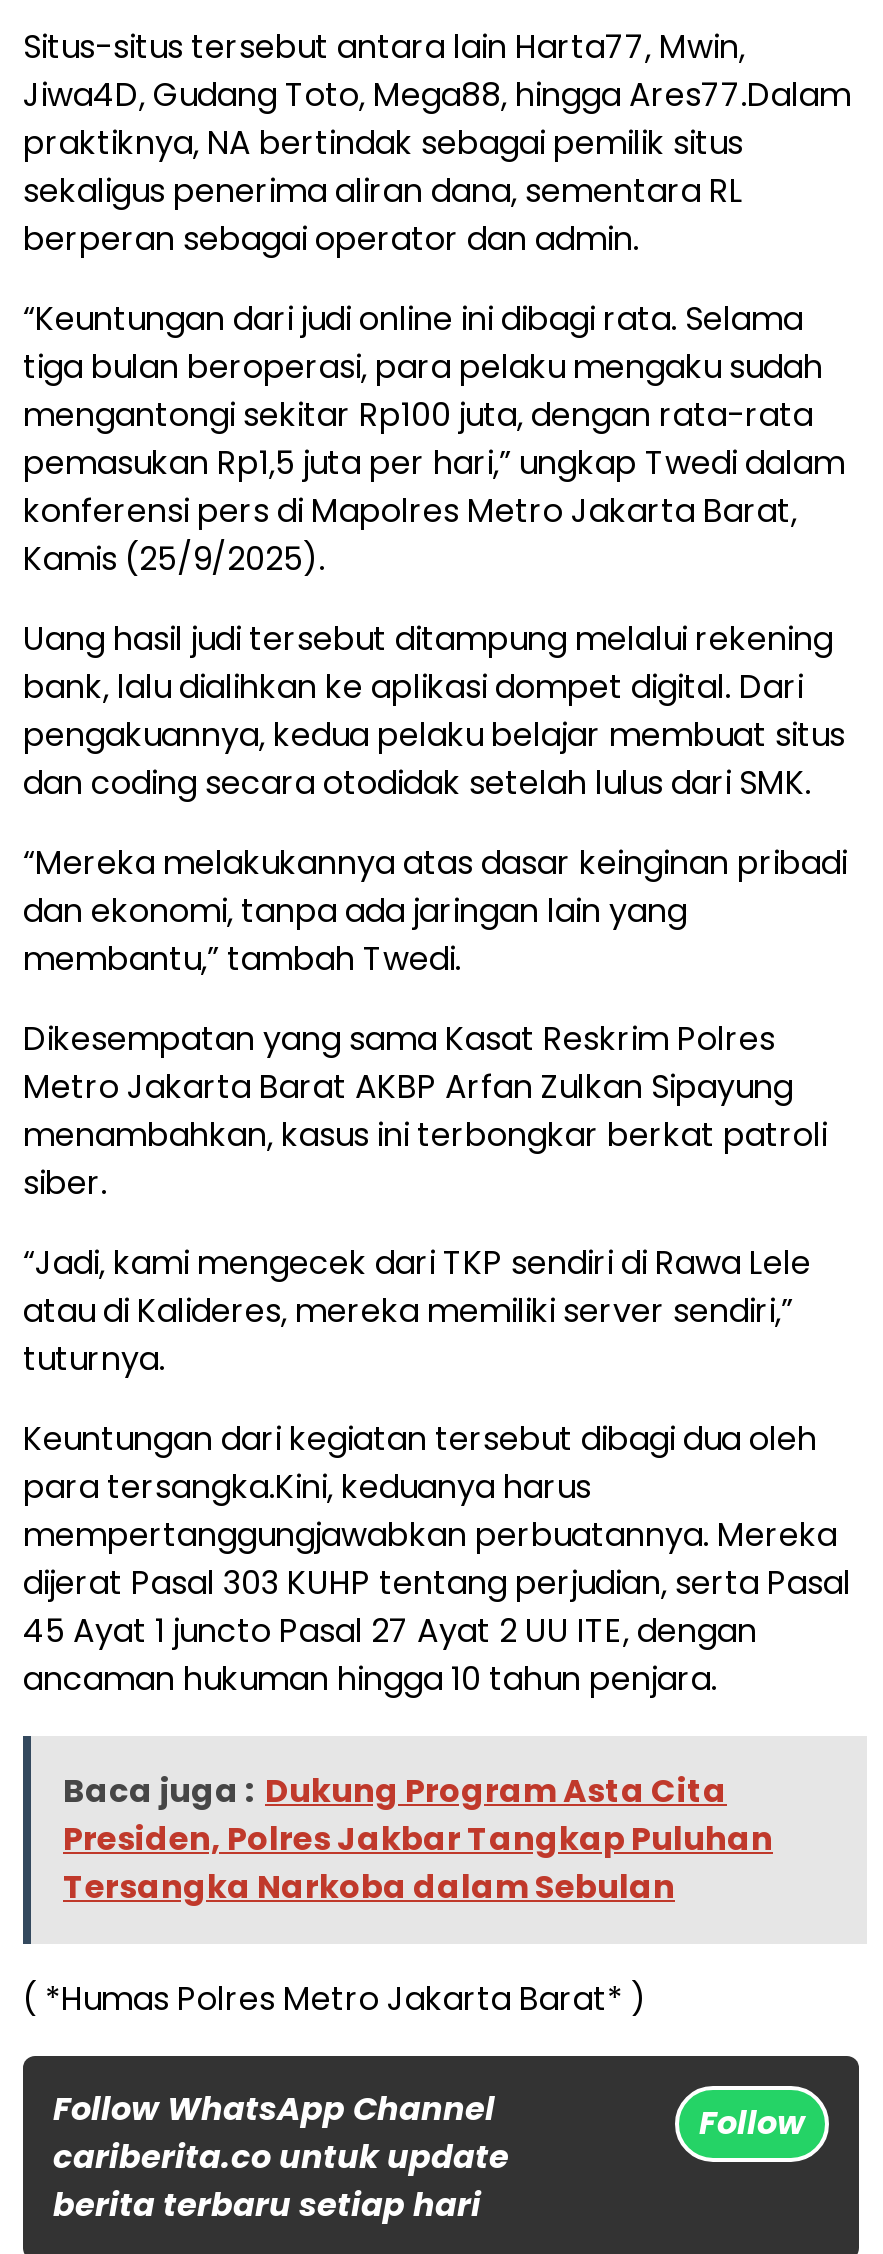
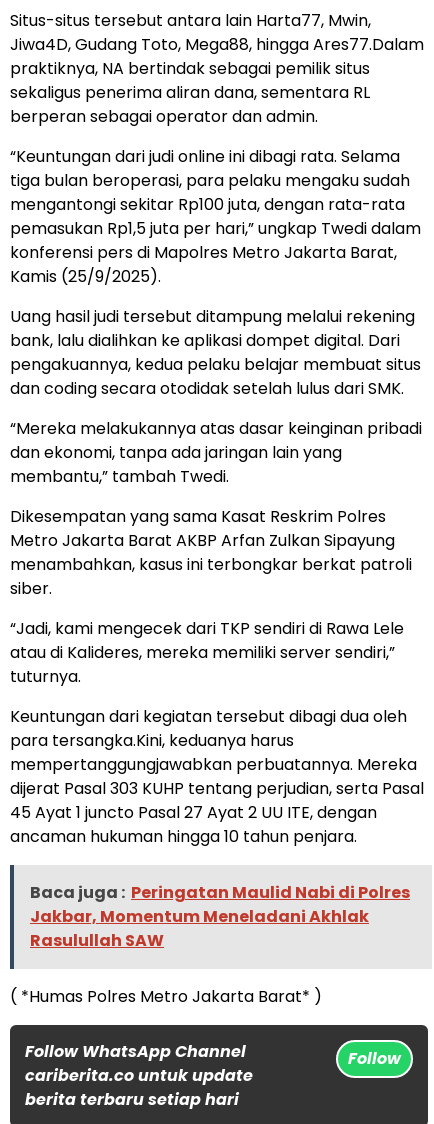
- Baca juga : Dukung Program Asta Cita
- Presiden, Polres Jakbar Tangkap Puluhan
- Tersangka Narkoba dalam Sebulan
+ Baca juga : Peringatan Maulid Nabi di Polres
+ Jakbar, Momentum Meneladani Akhlak
+ Rasulullah SAW
